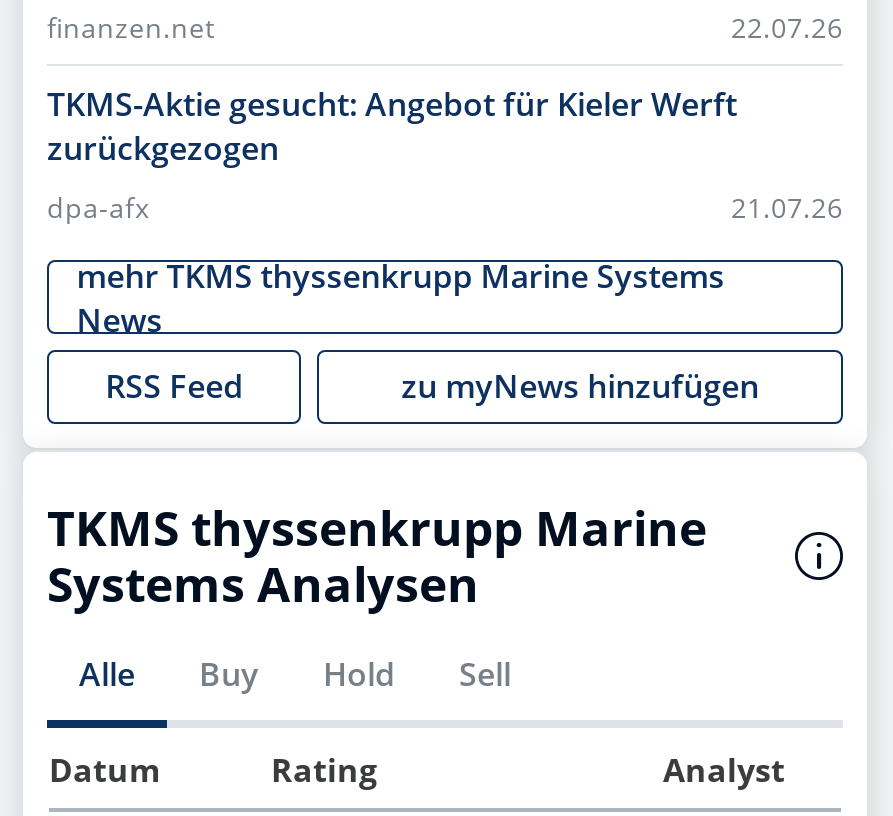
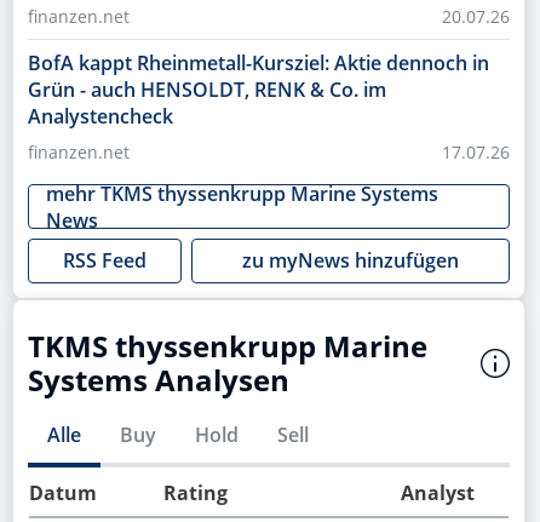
- 22.07.26
+ 20.07.26

- TKMS-Aktie gesucht: Angebot für Kieler Werft
- zurückgezogen
+ BofA kappt Rheinmetall-Kursziel: Aktie dennoch in
+ Grün - auch HENSOLDT, RENK & Co. im
+ Analystencheck

- 21.07.26
- dpa-afx
+ 17.07.26
+ finanzen.net
